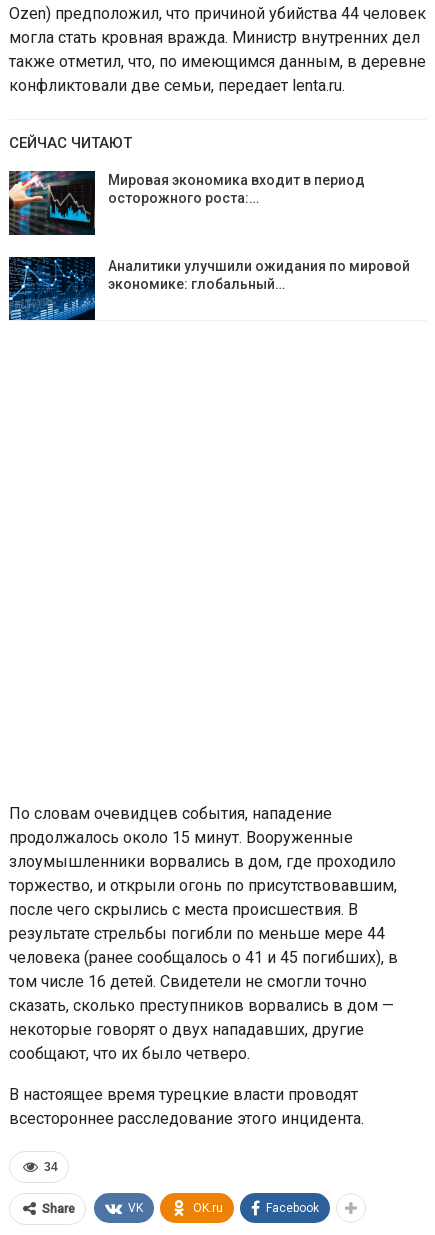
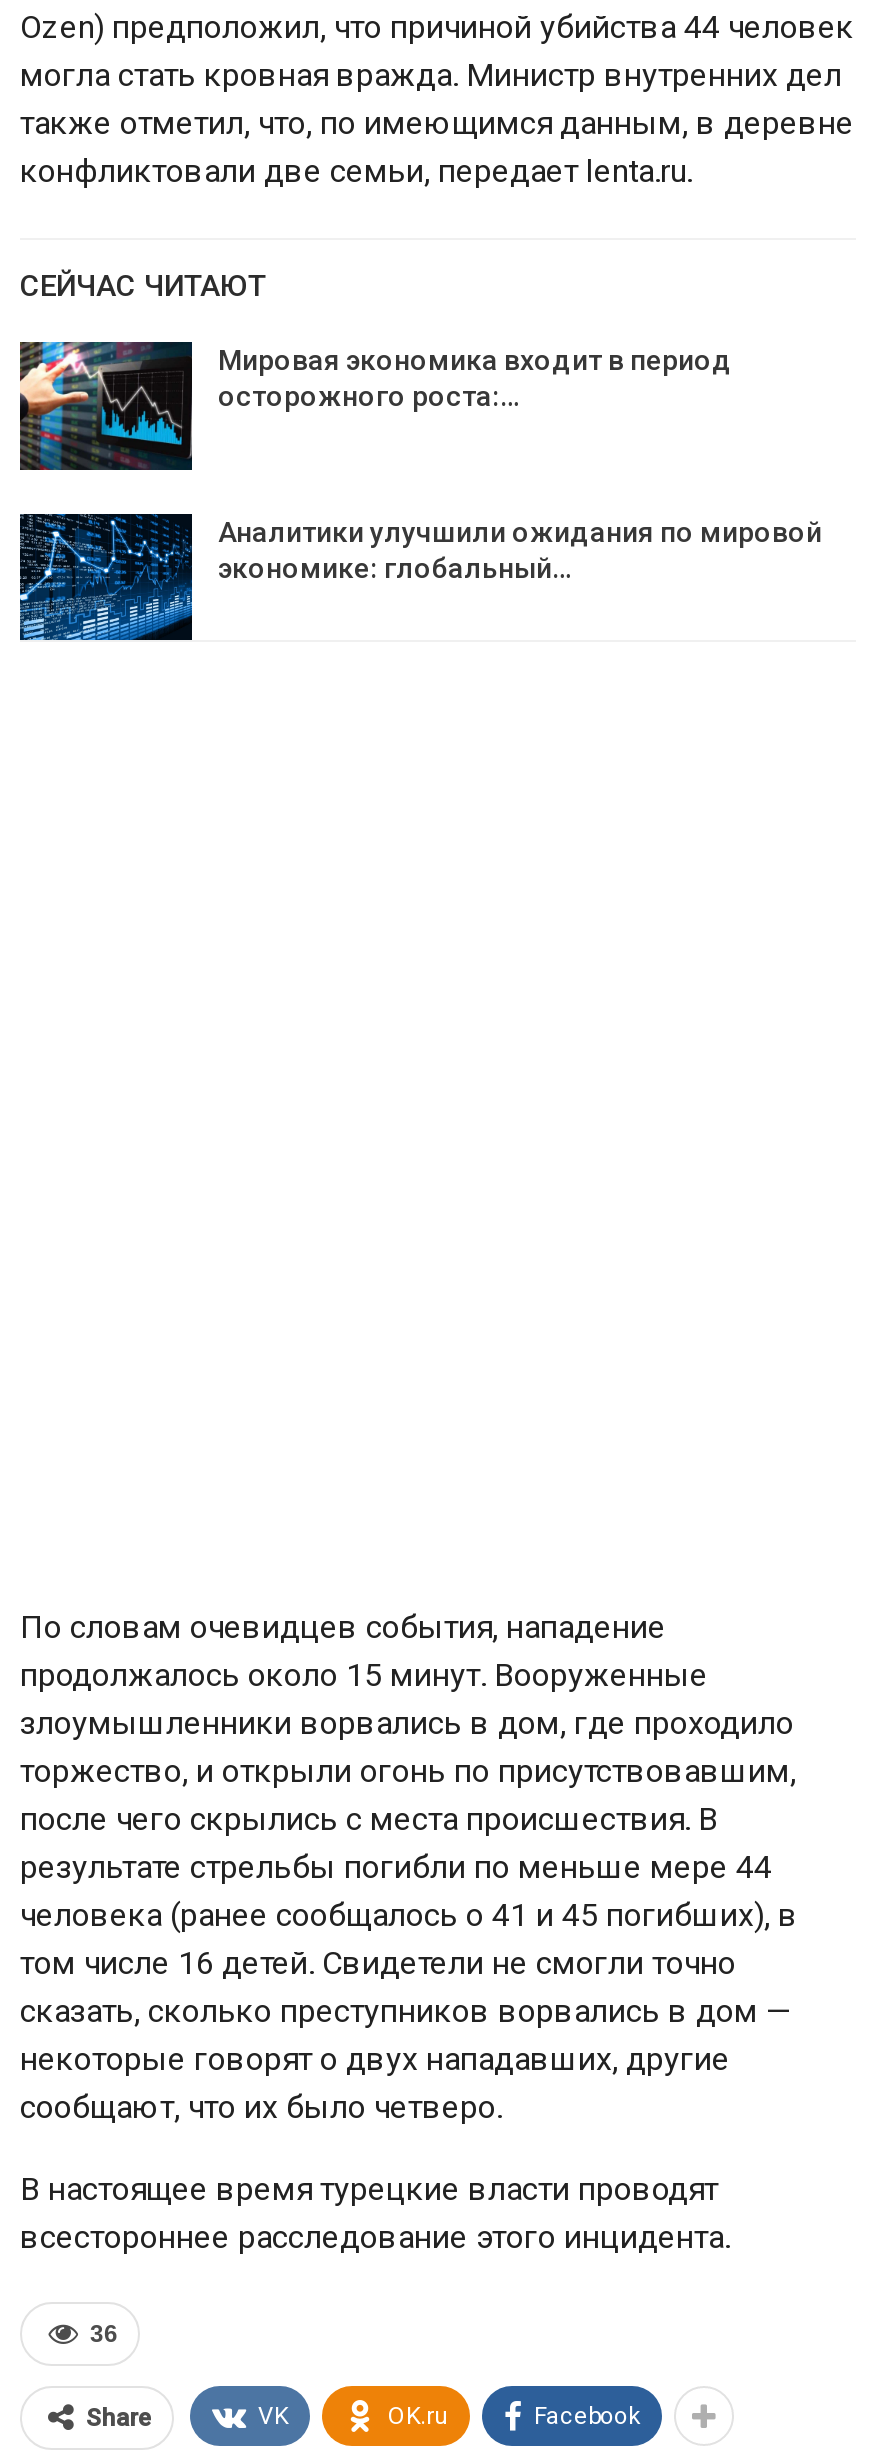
- 34
+ 36
